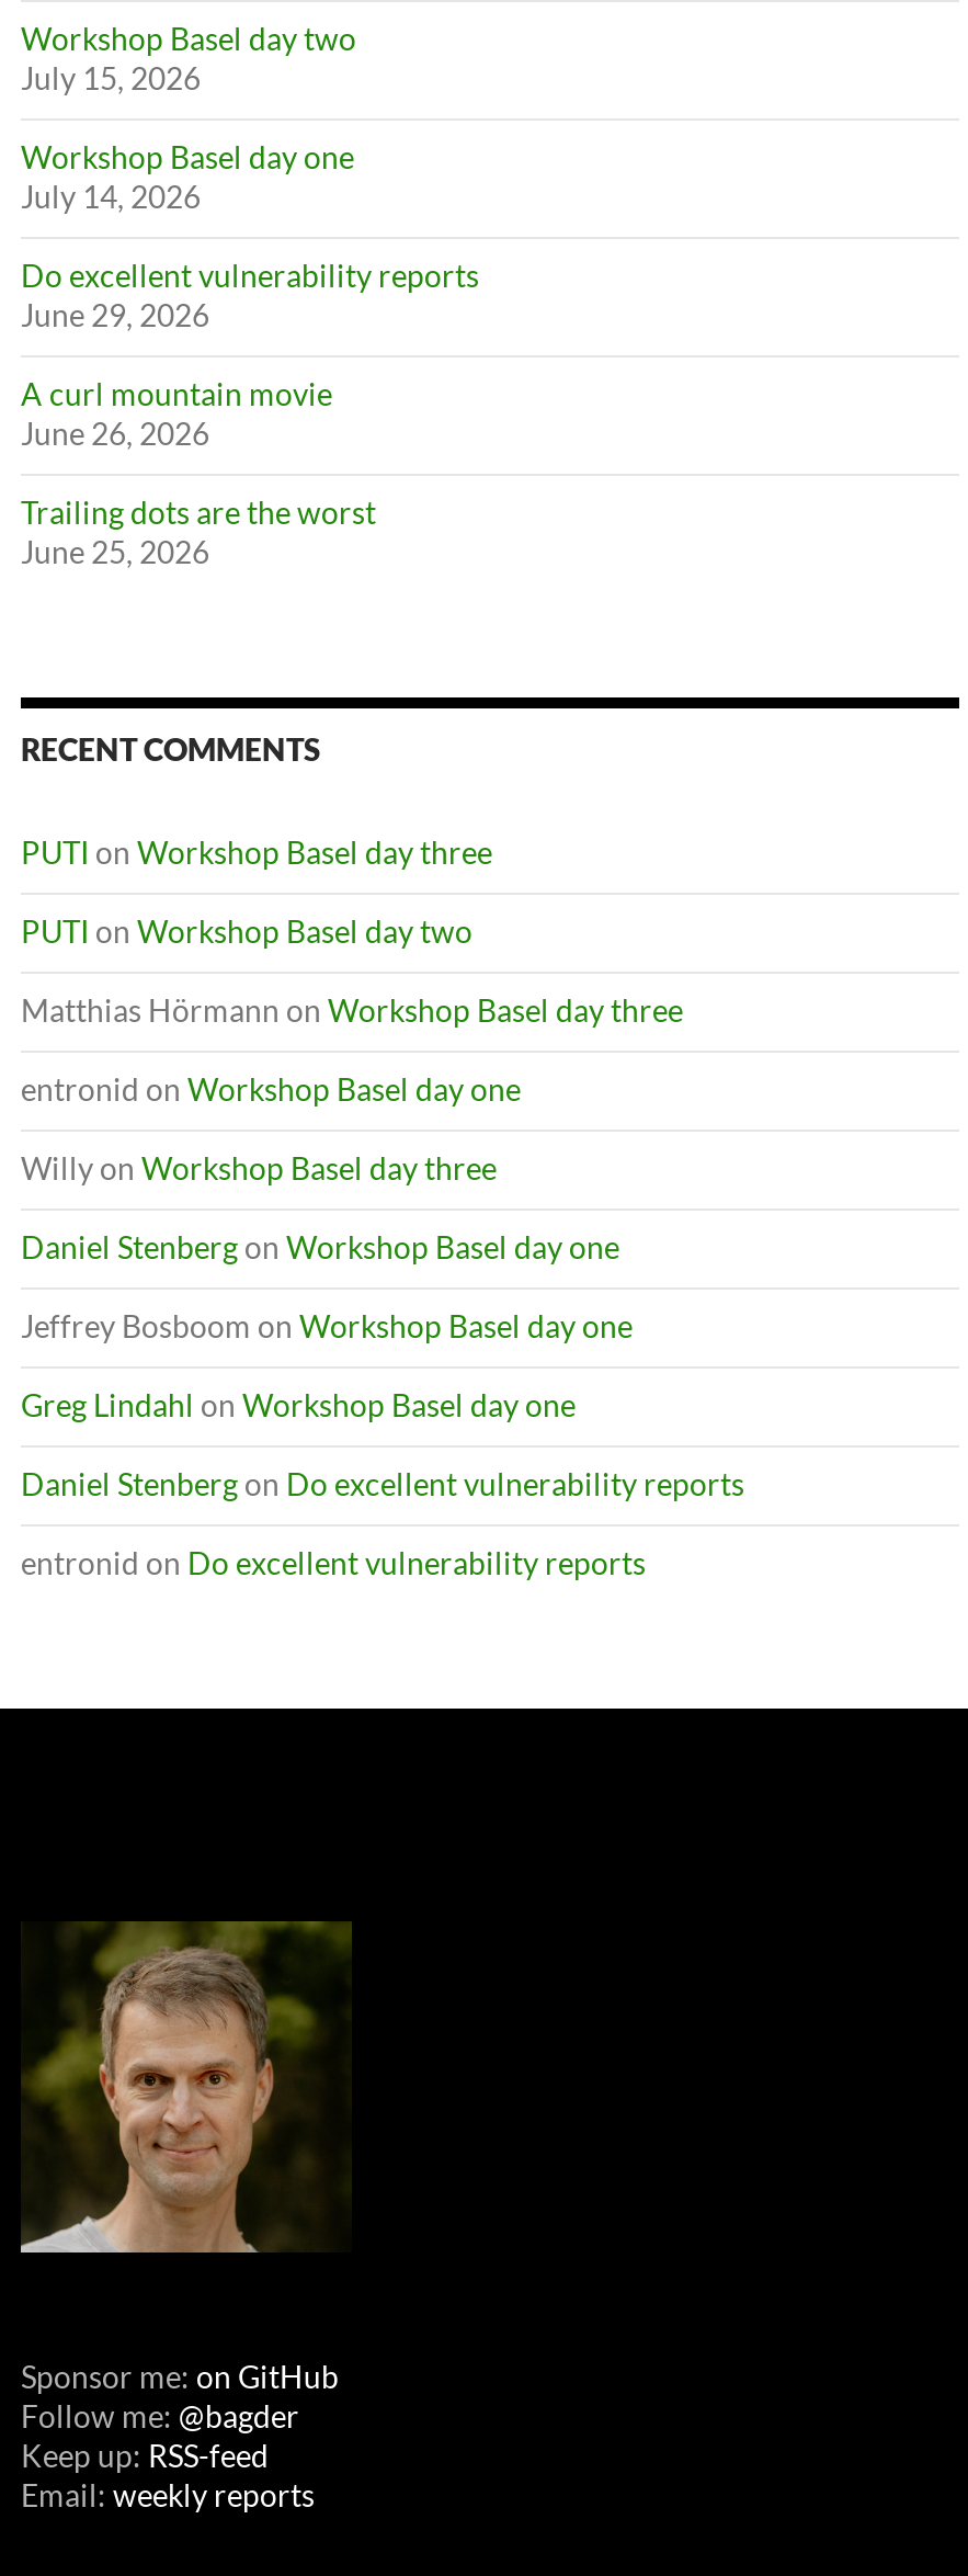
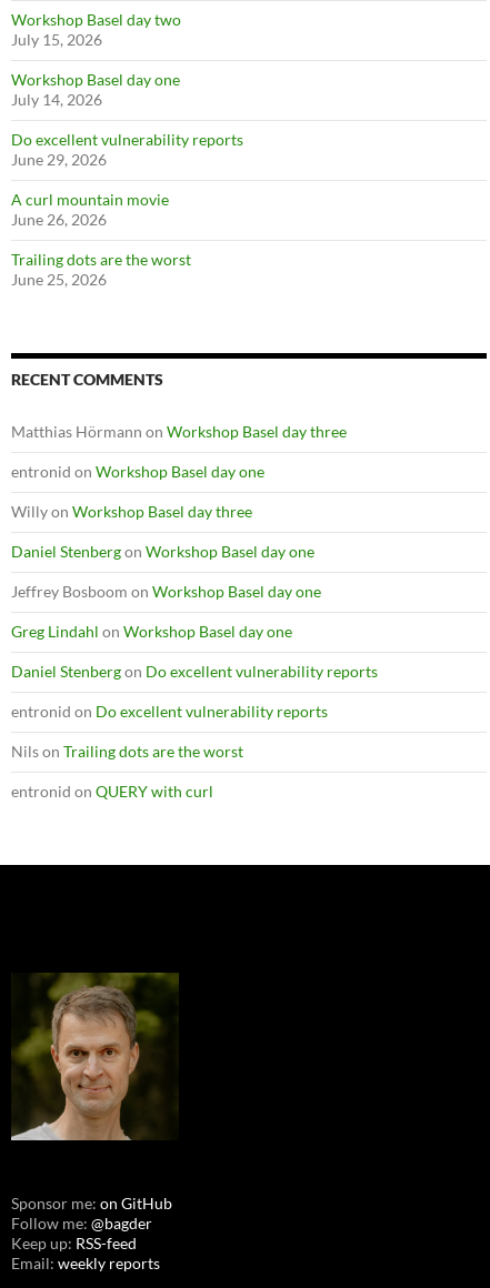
- PUTI on Workshop Basel day three
- PUTI on Workshop Basel day two

moved up: Matthias Hörmann on Workshop Basel day three | entronid on Workshop Basel day one | Willy on Workshop Basel day three | Daniel Stenberg on Workshop Basel day one | Jeffrey Bosboom on Workshop Basel day one | Greg Lindahl on Workshop Basel day one | Daniel Stenberg on Do excellent vulnerability reports | entronid on Do excellent vulnerability reports

+ Nils on Trailing dots are the worst
+ entronid on QUERY with curl
